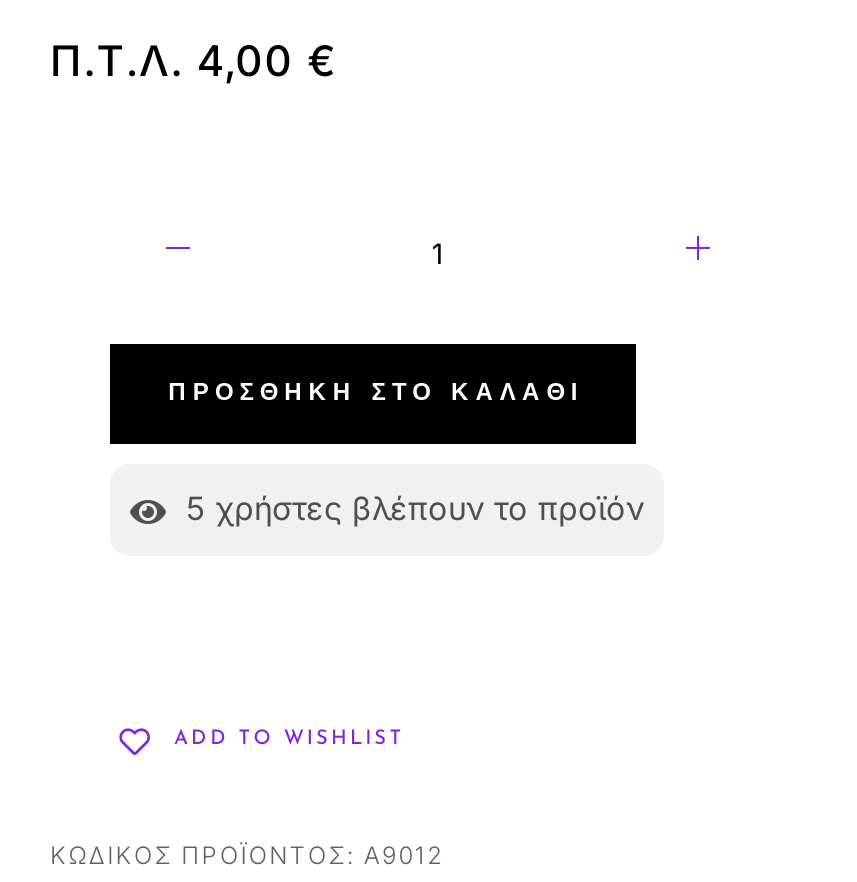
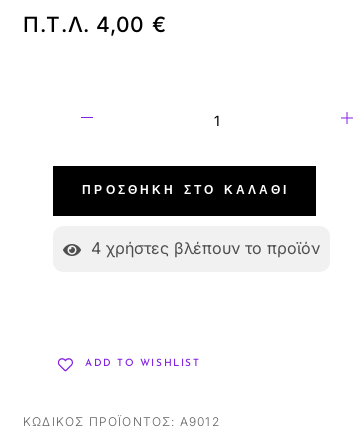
- 5 χρήστες βλέπουν το προϊόν
+ 4 χρήστες βλέπουν το προϊόν
